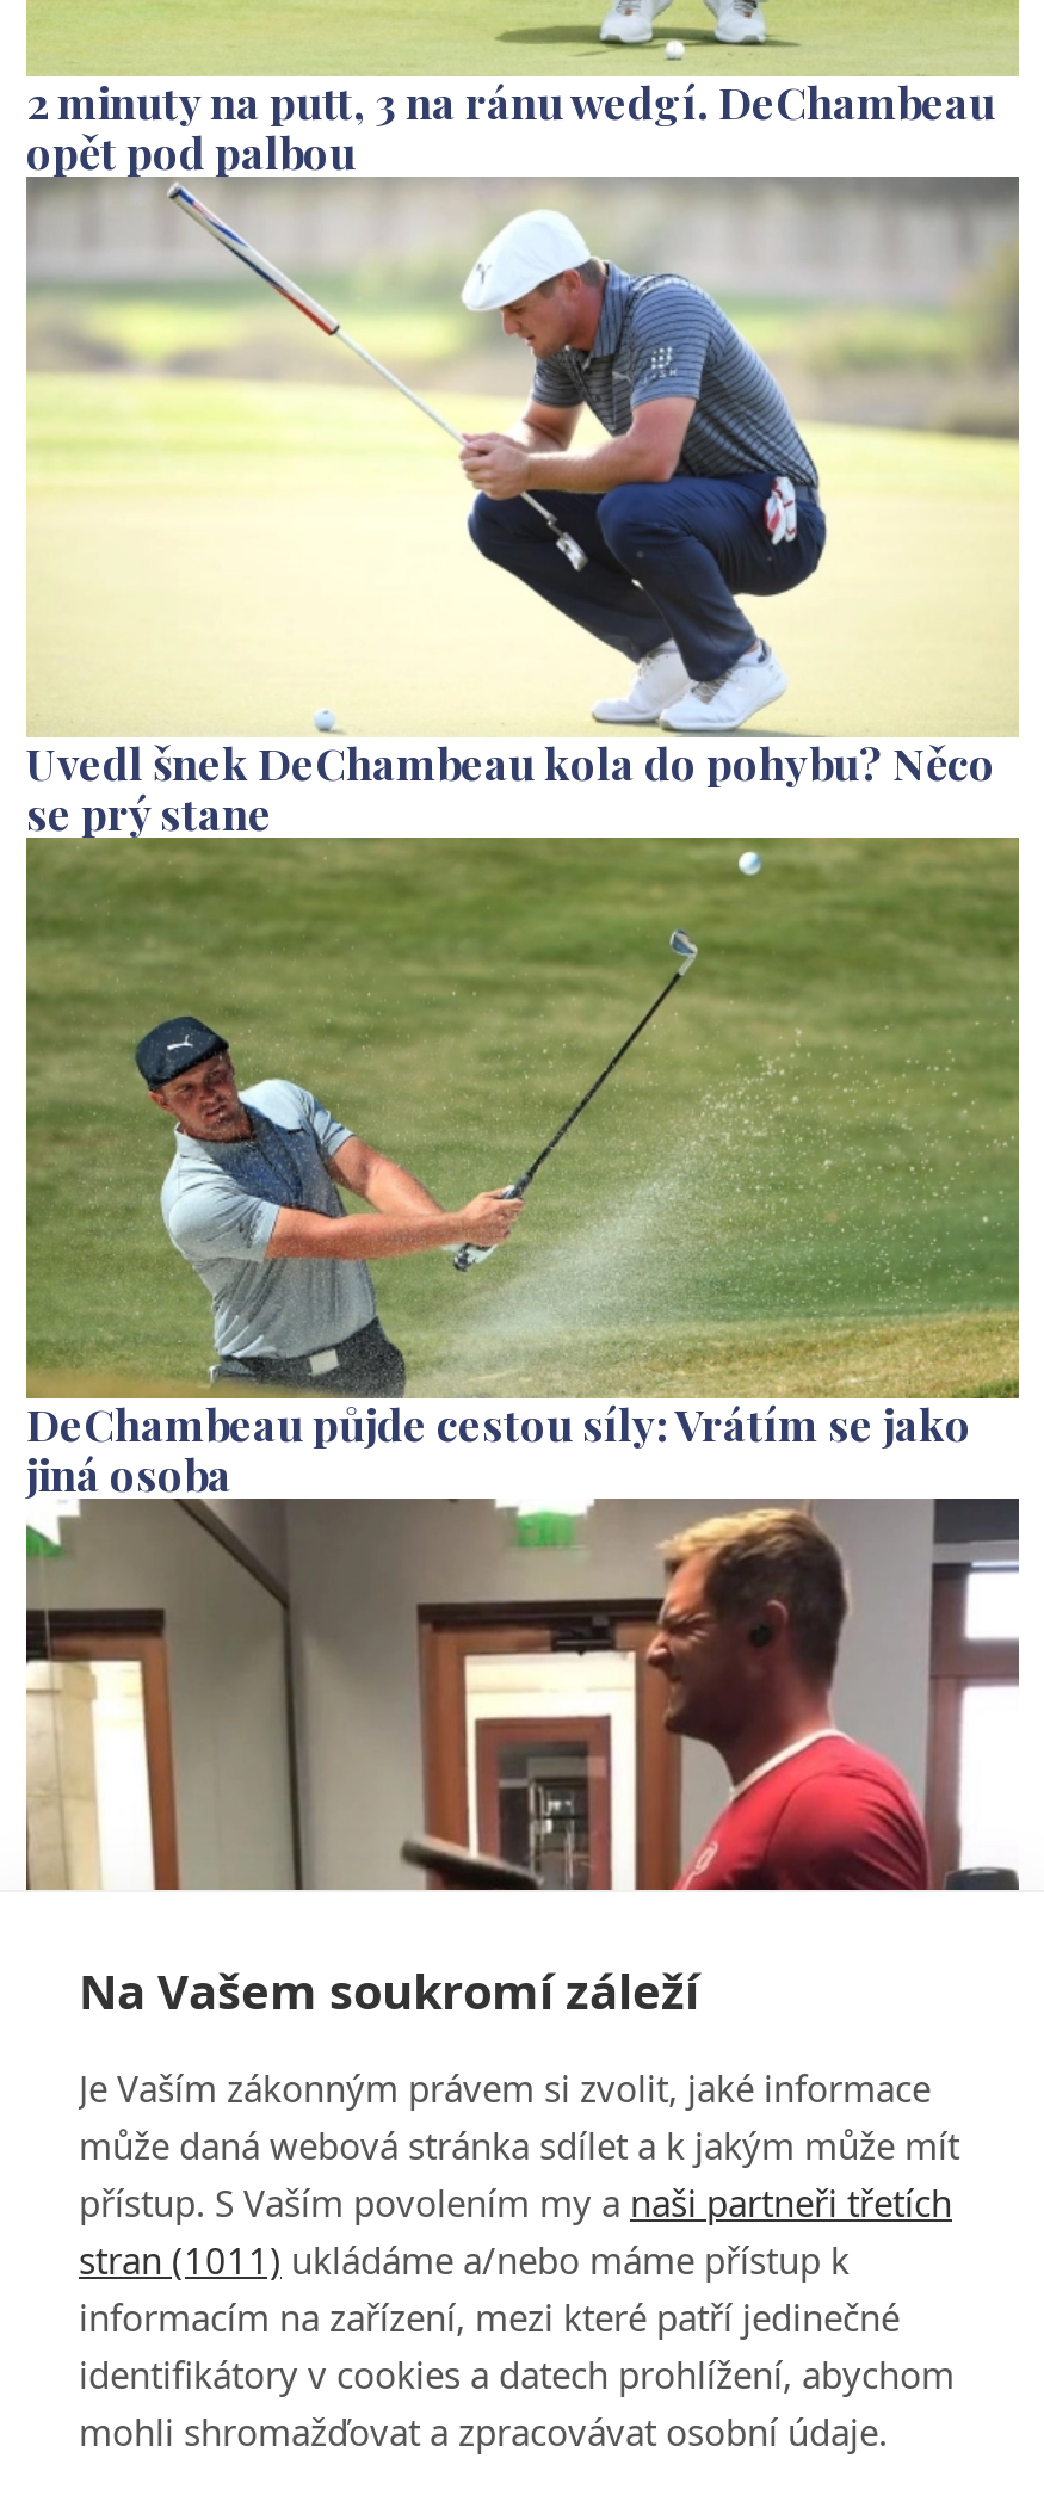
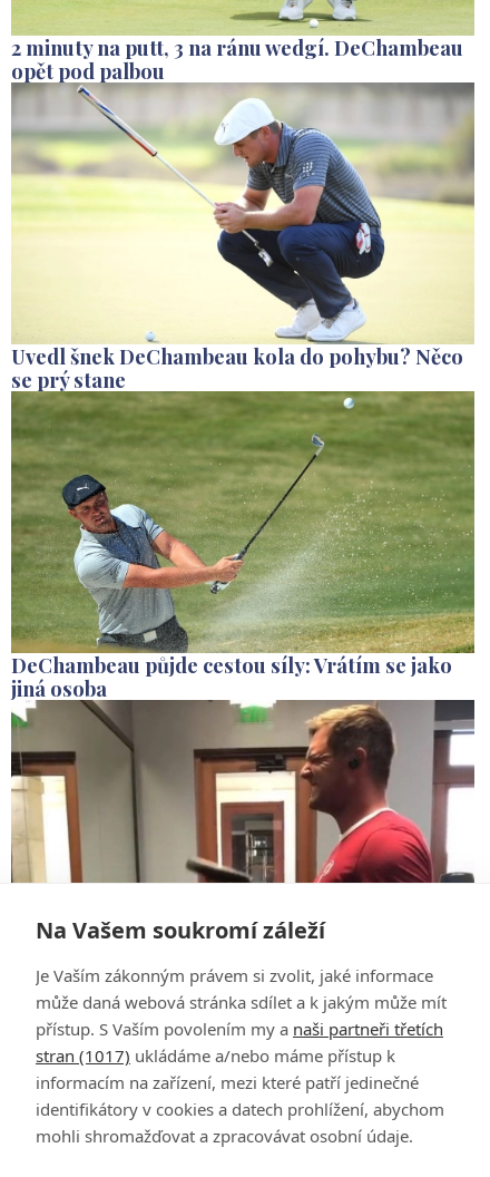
- stran (1011) ukládáme a/nebo máme přístup k
+ stran (1017) ukládáme a/nebo máme přístup k
